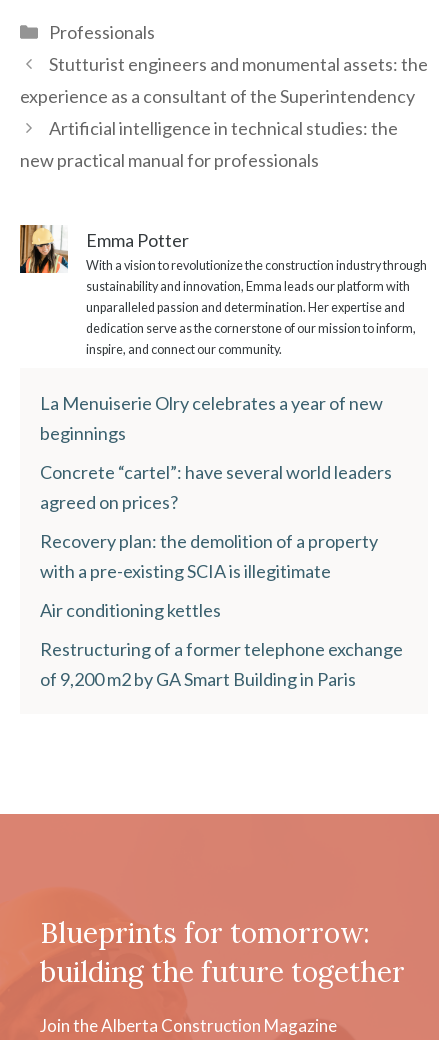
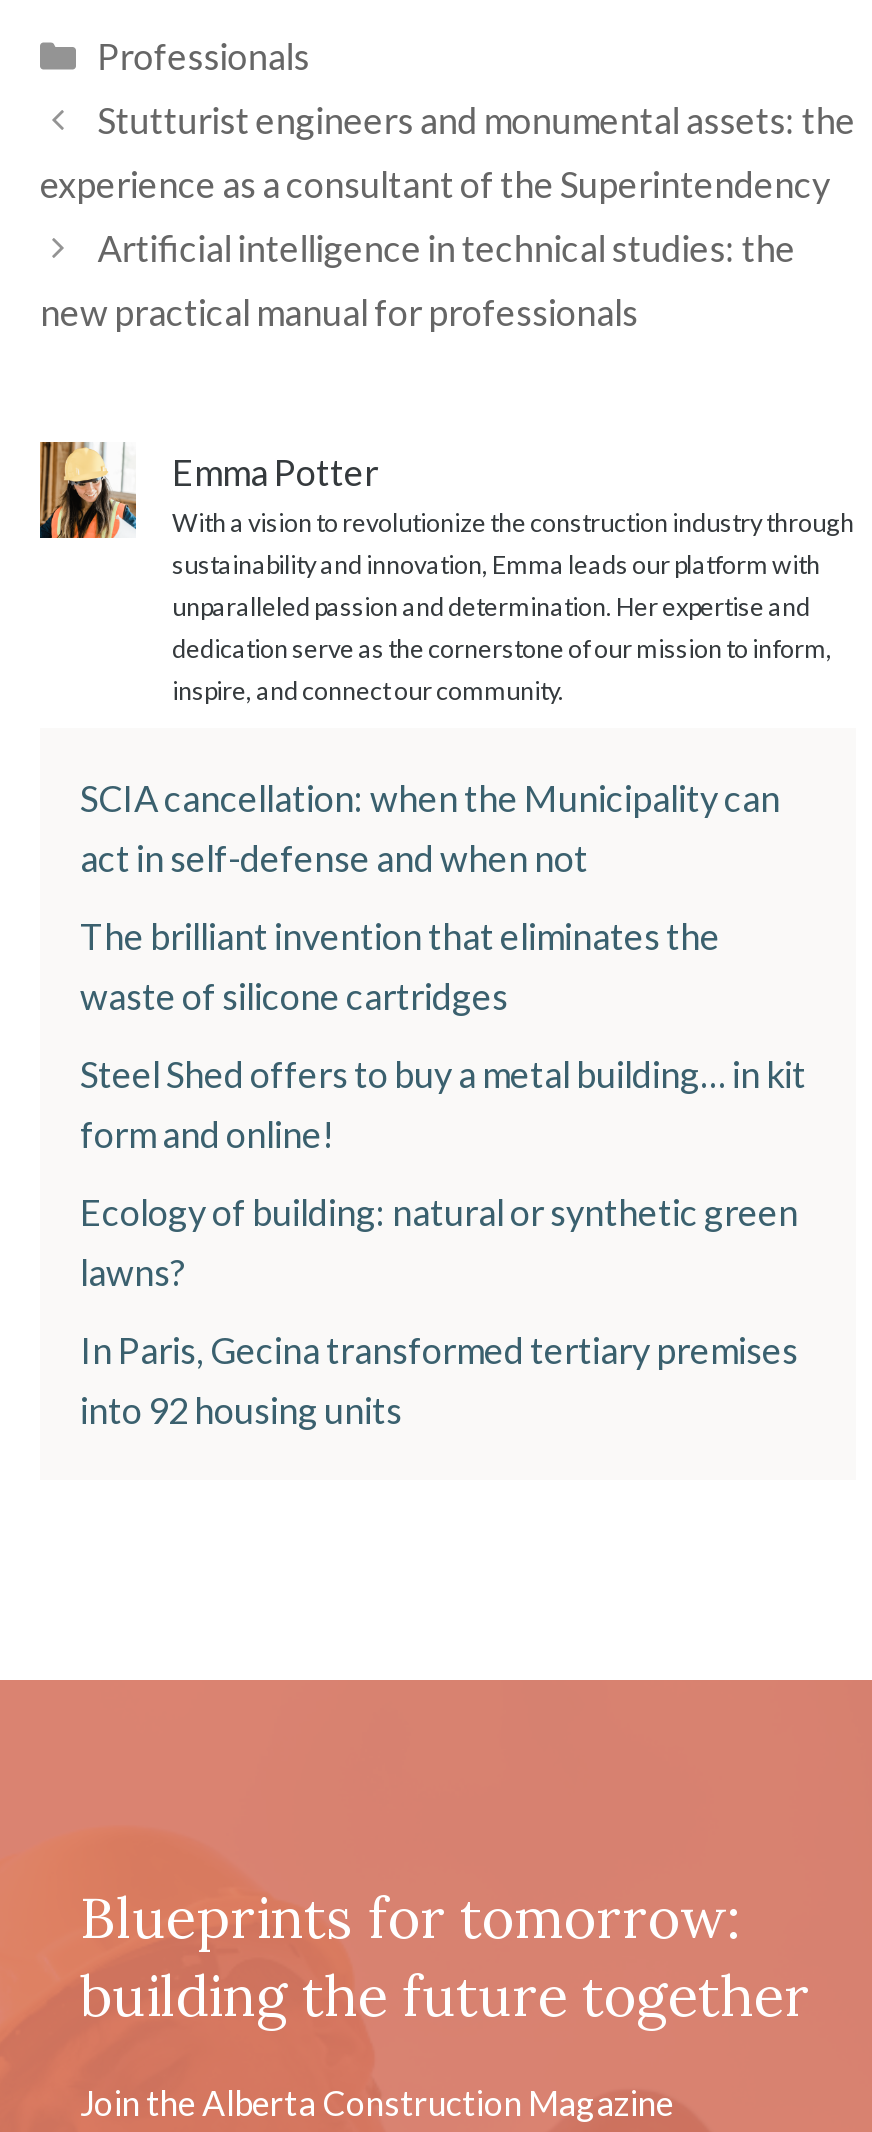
- La Menuiserie Olry celebrates a year of new
- beginnings
+ SCIA cancellation: when the Municipality can
+ act in self-defense and when not

- Concrete “cartel”: have several world leaders
- agreed on prices?
+ The brilliant invention that eliminates the
+ waste of silicone cartridges

- Recovery plan: the demolition of a property
- with a pre-existing SCIA is illegitimate
+ Steel Shed offers to buy a metal building… in kit
+ form and online!

- Air conditioning kettles
+ Ecology of building: natural or synthetic green
+ lawns?

- Restructuring of a former telephone exchange
- of 9,200 m2 by GA Smart Building in Paris
+ In Paris, Gecina transformed tertiary premises
+ into 92 housing units
